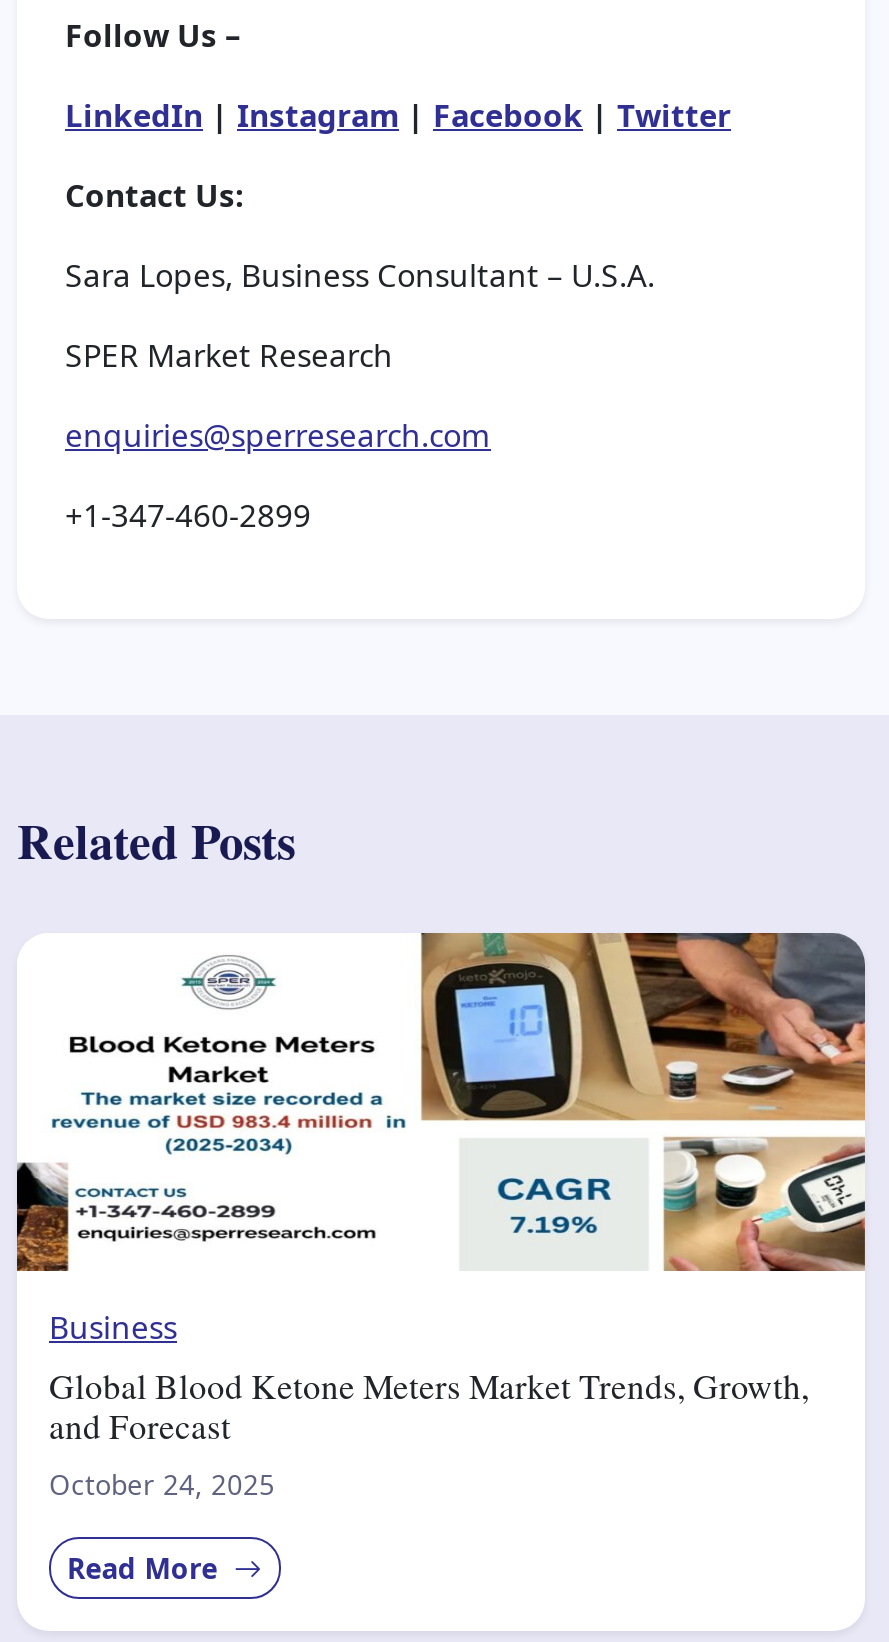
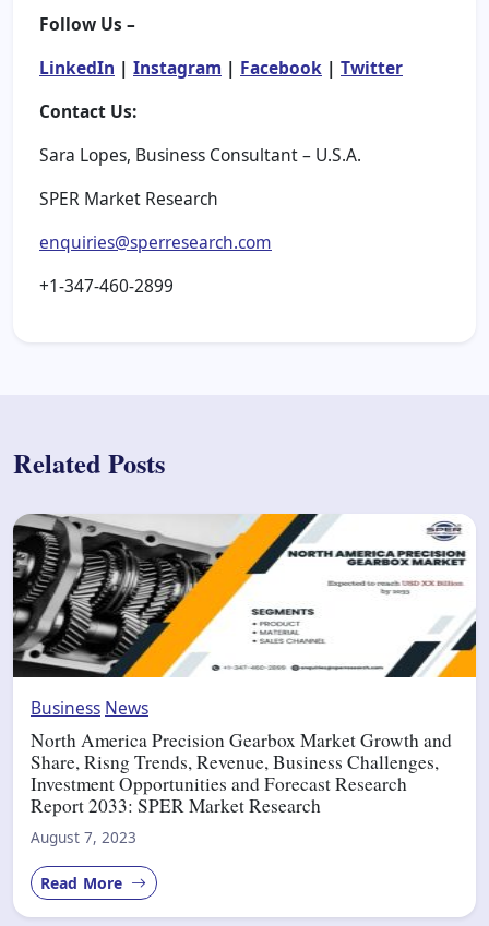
- [image]
- Business
- Global Blood Ketone Meters Market Trends, Growth,
- and Forecast
- October 24, 2025
+ [image]
+ Business News
+ North America Precision Gearbox Market Growth and
+ Share, Risng Trends, Revenue, Business Challenges,
+ Investment Opportunities and Forecast Research
+ Report 2033: SPER Market Research
+ August 7, 2023
